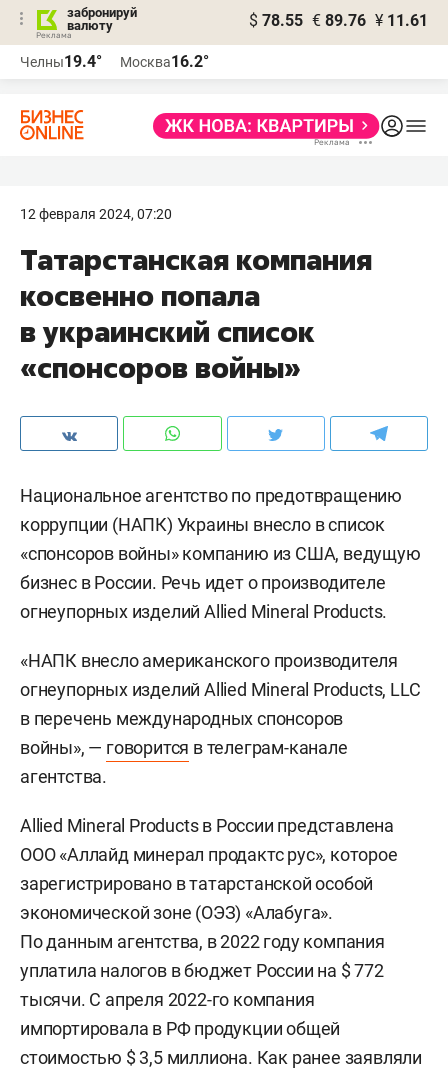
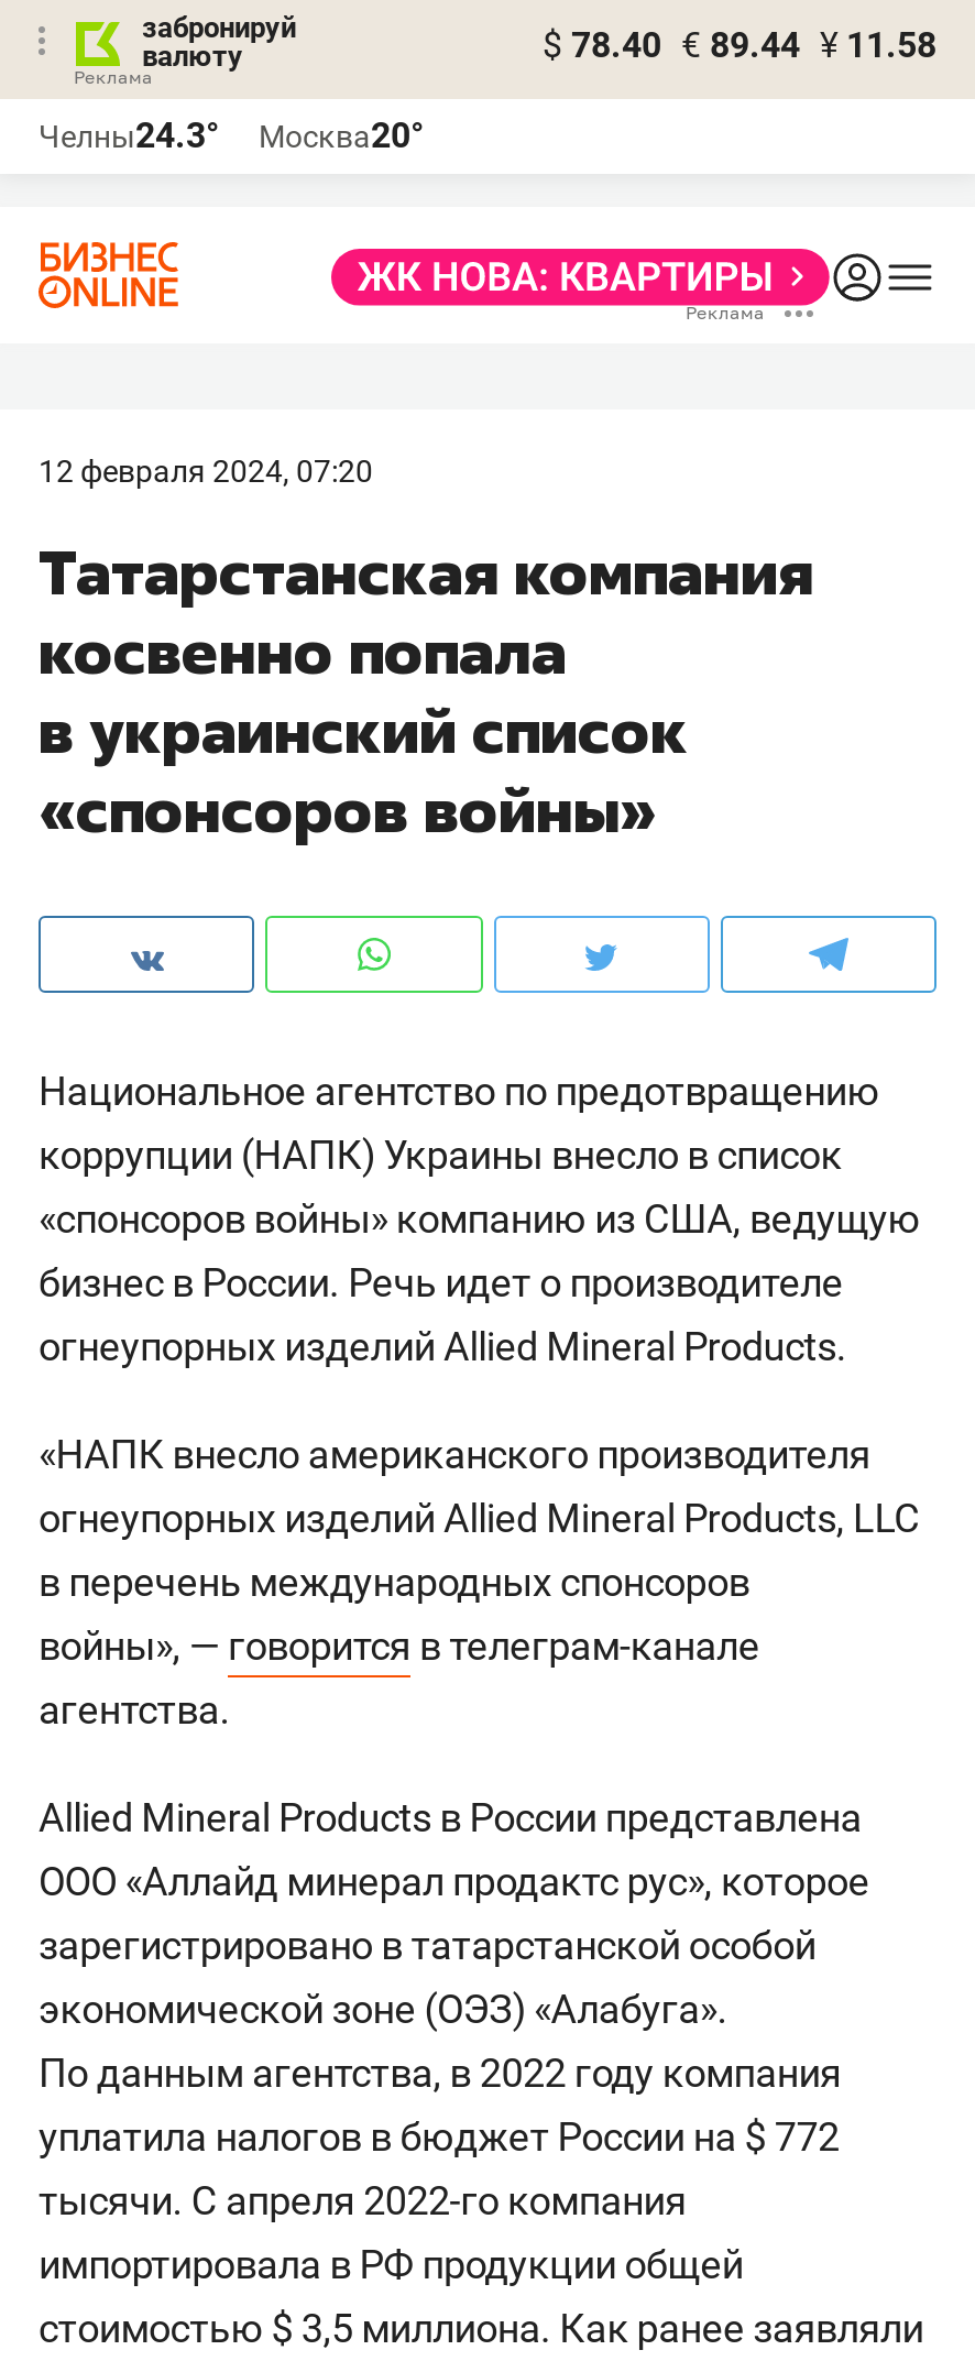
- $ 78.55 € 89.76 ¥ 11.61
+ $ 78.40 € 89.44 ¥ 11.58

- Челны19.4°
+ Челны24.3°

- Москва16.2°
+ Москва20°
